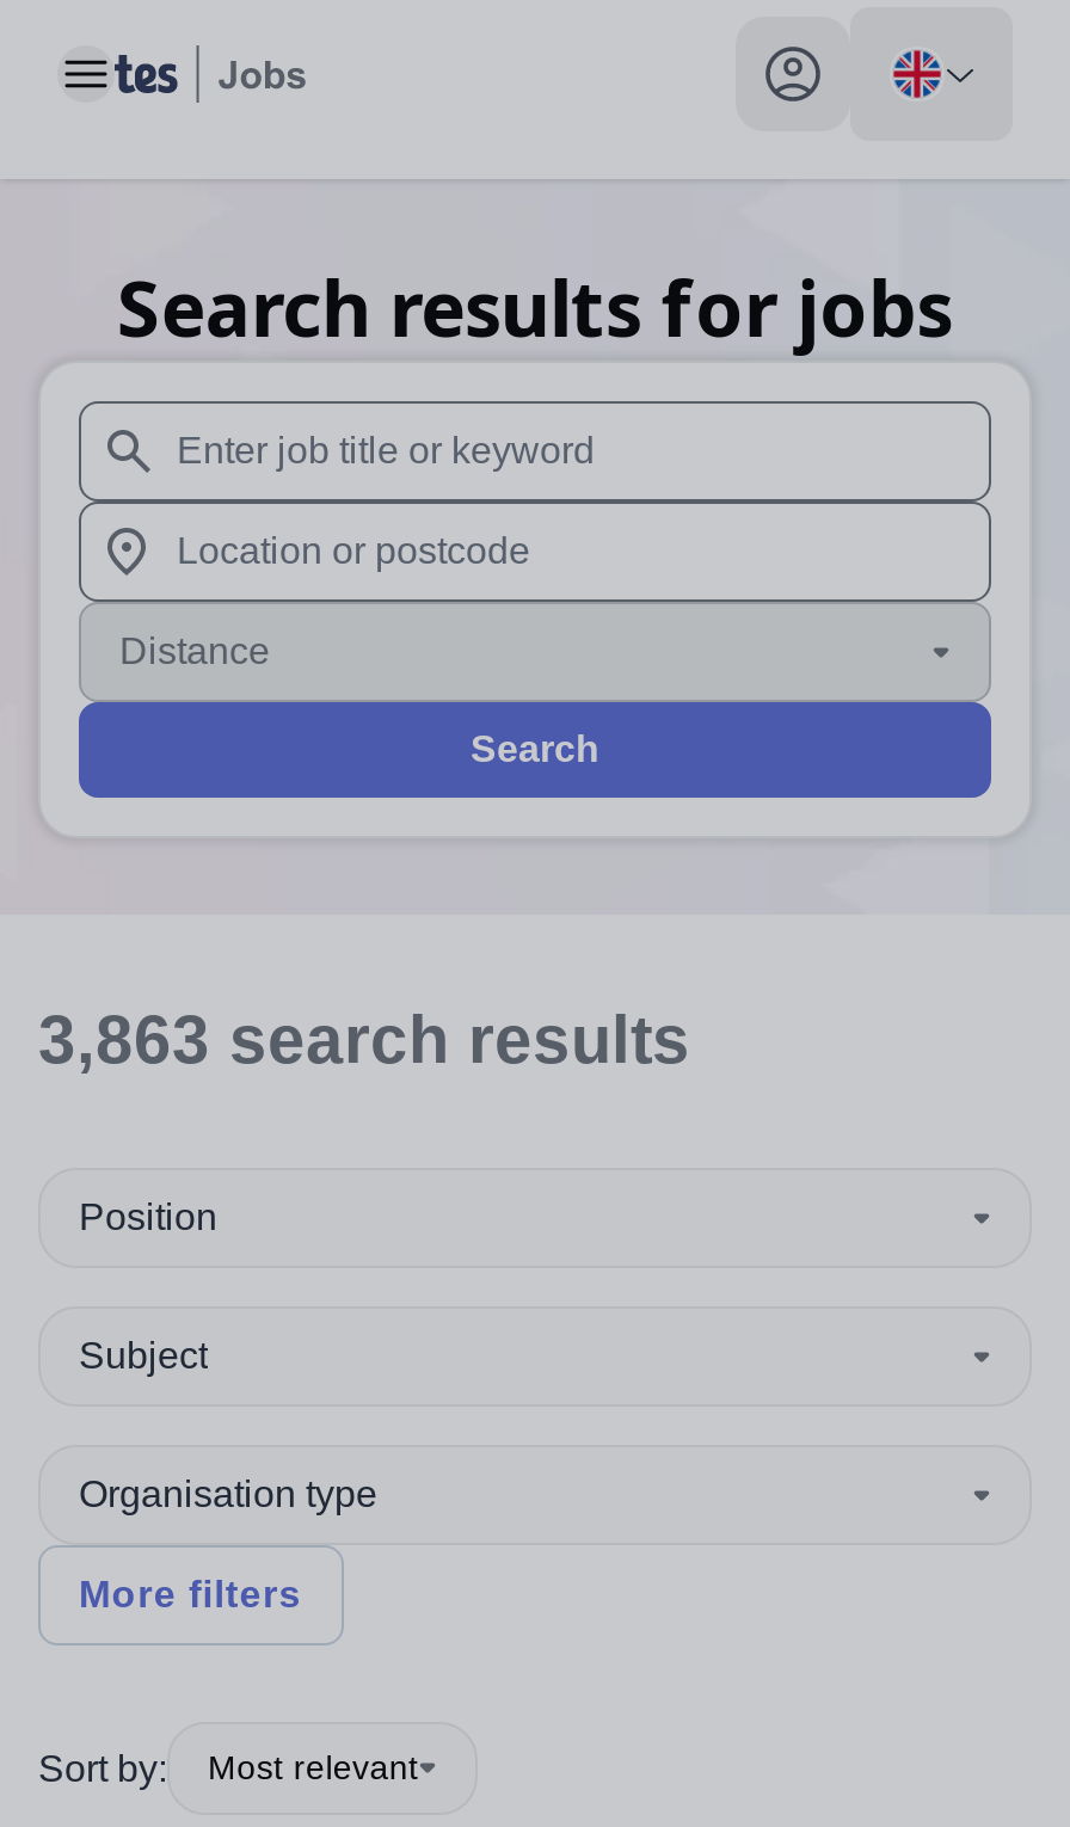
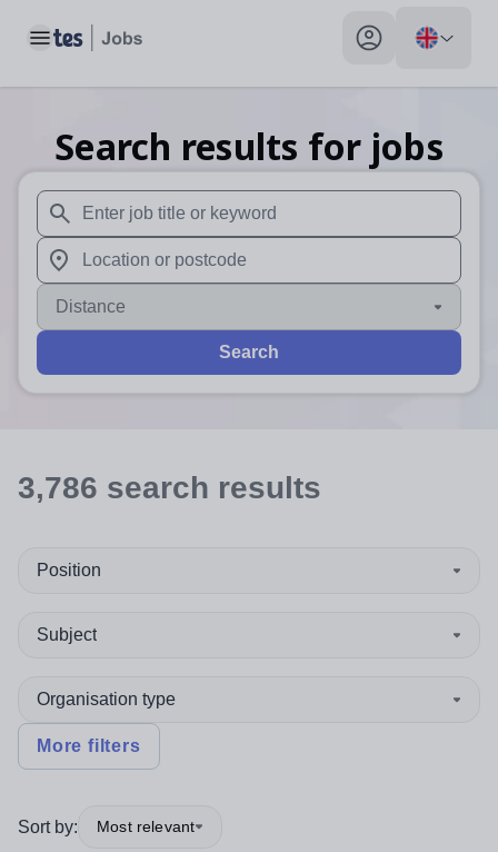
- 3,863 search results
+ 3,786 search results
